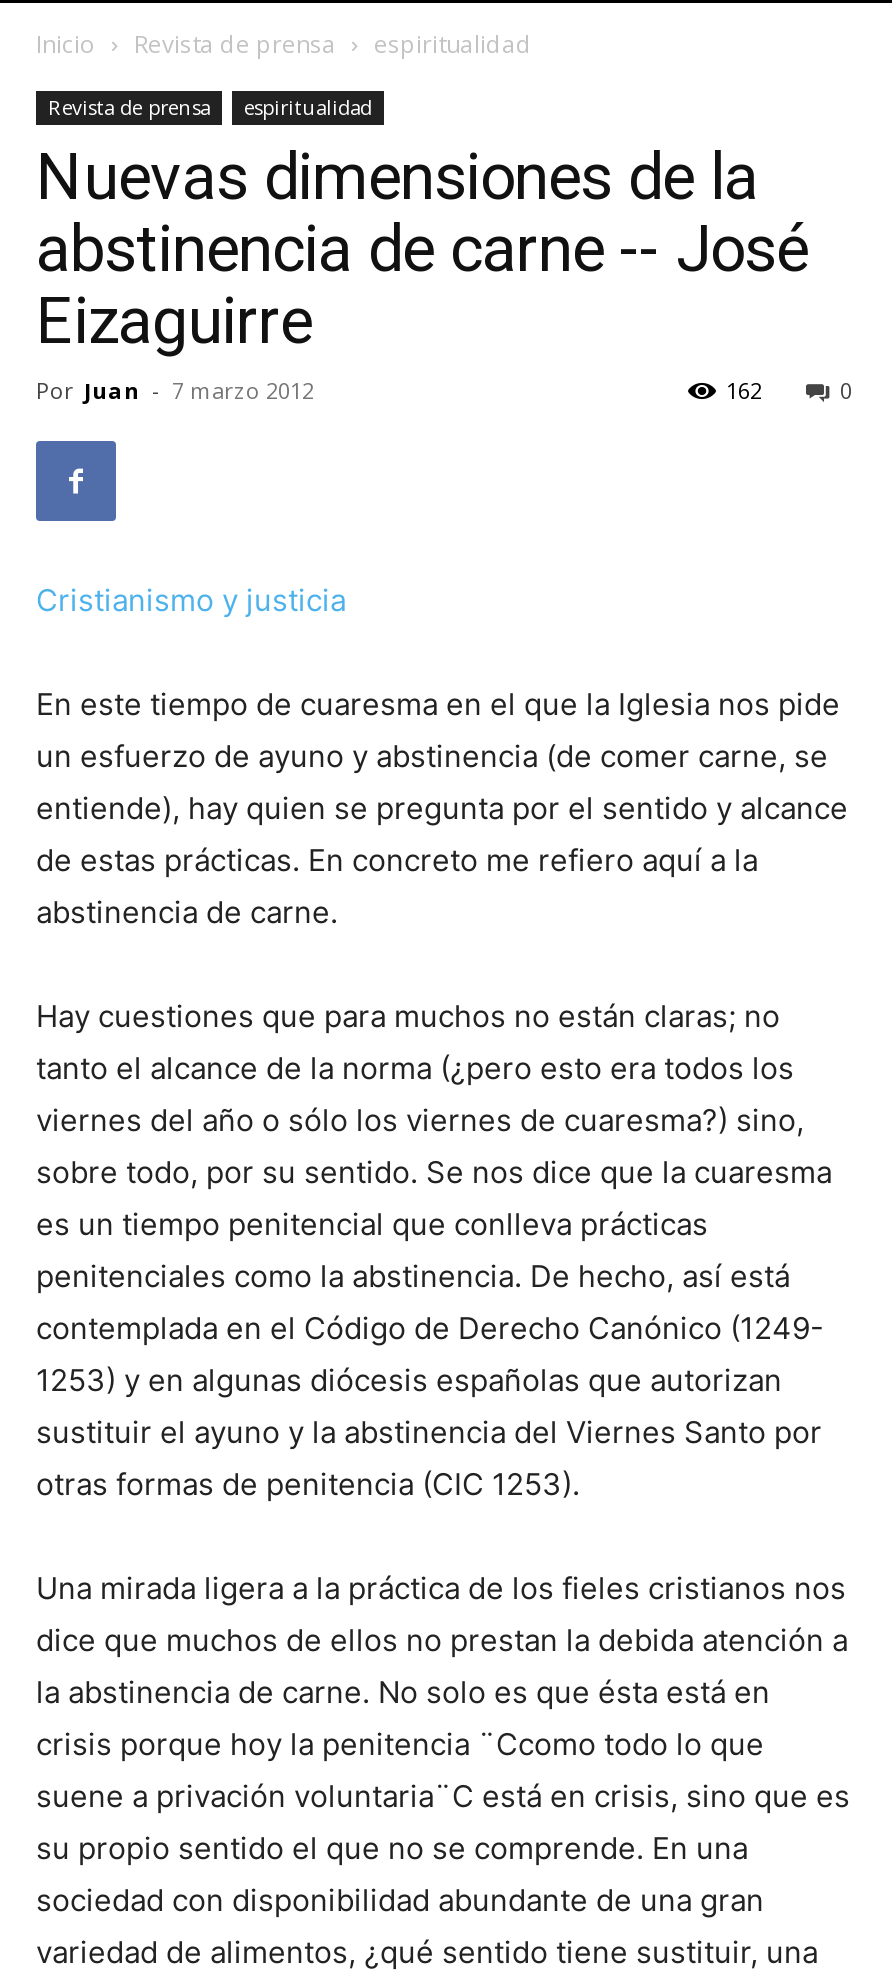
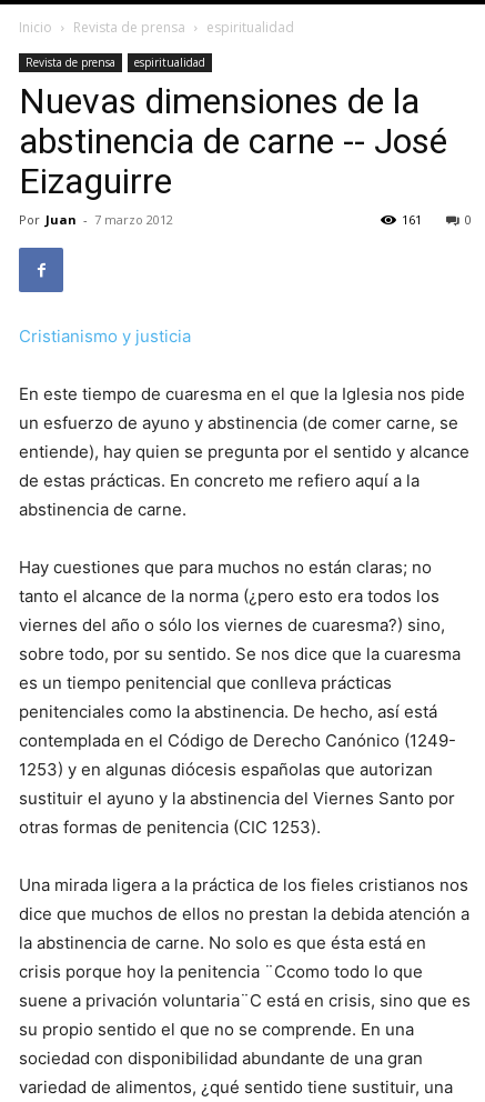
- 162
+ 161
